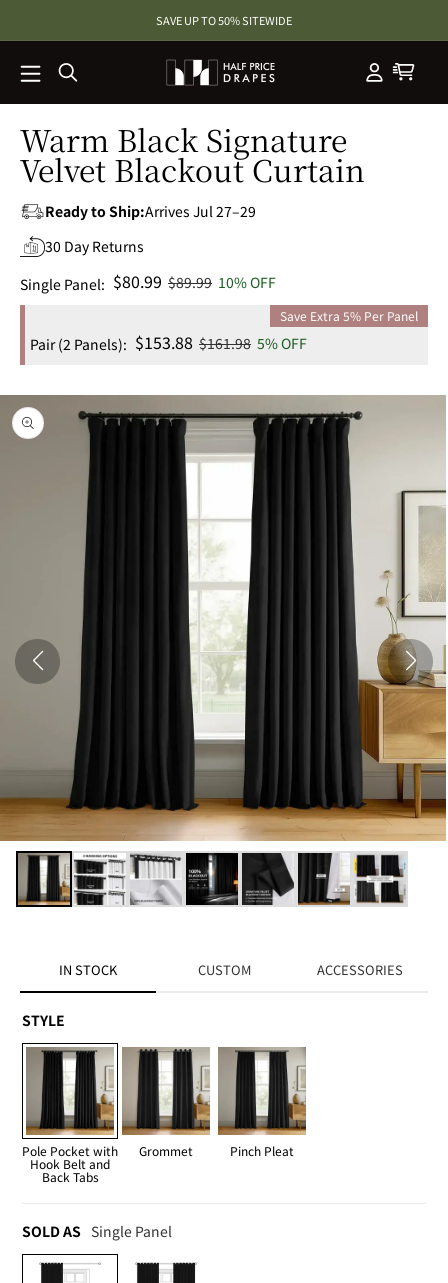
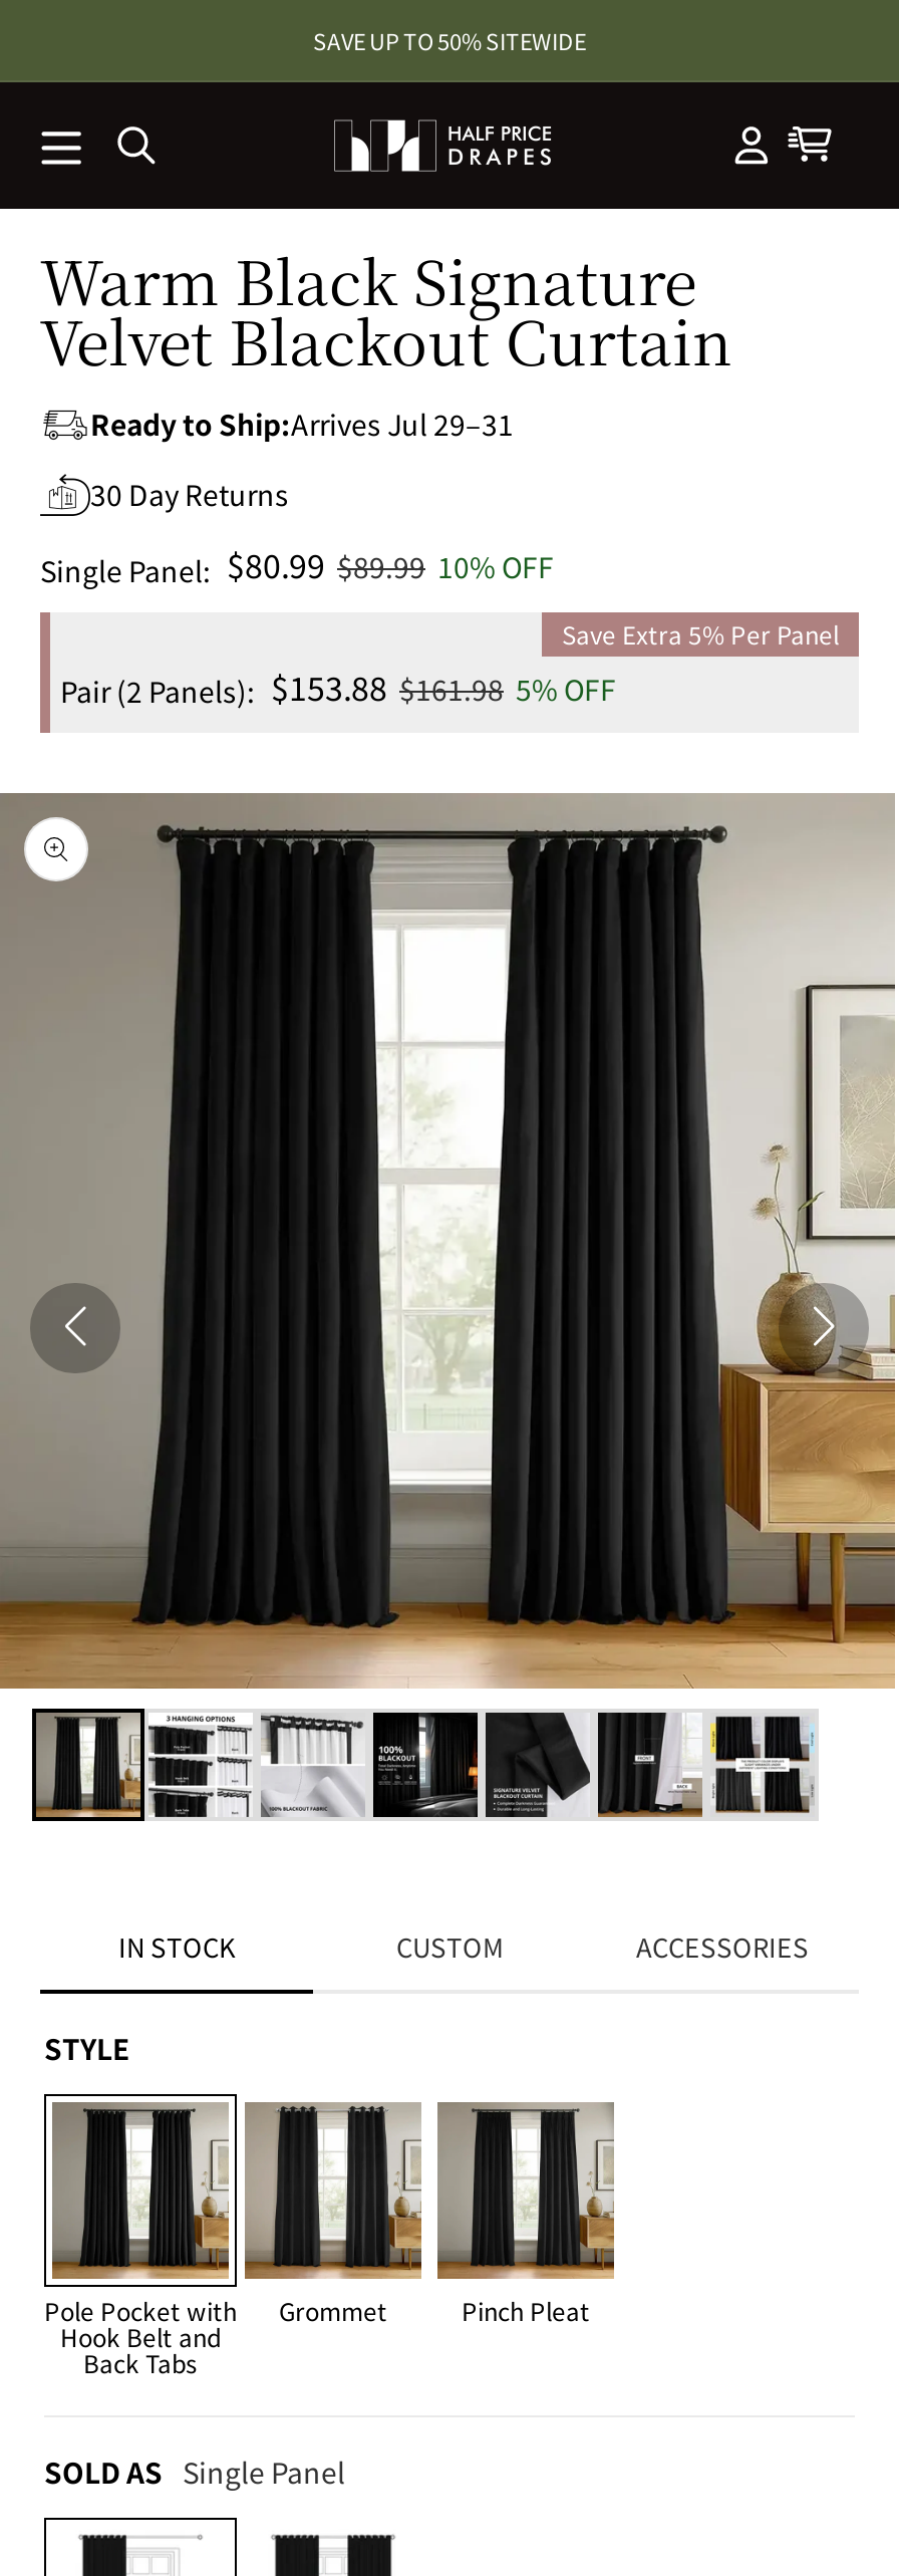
- Ready to Ship:Arrives Jul 27–29
+ Ready to Ship:Arrives Jul 29–31
